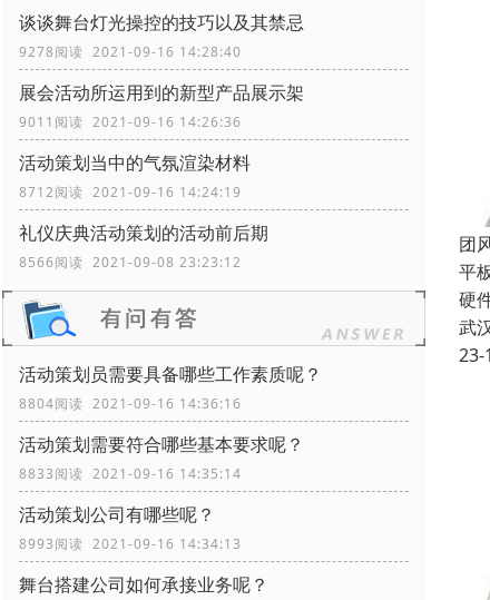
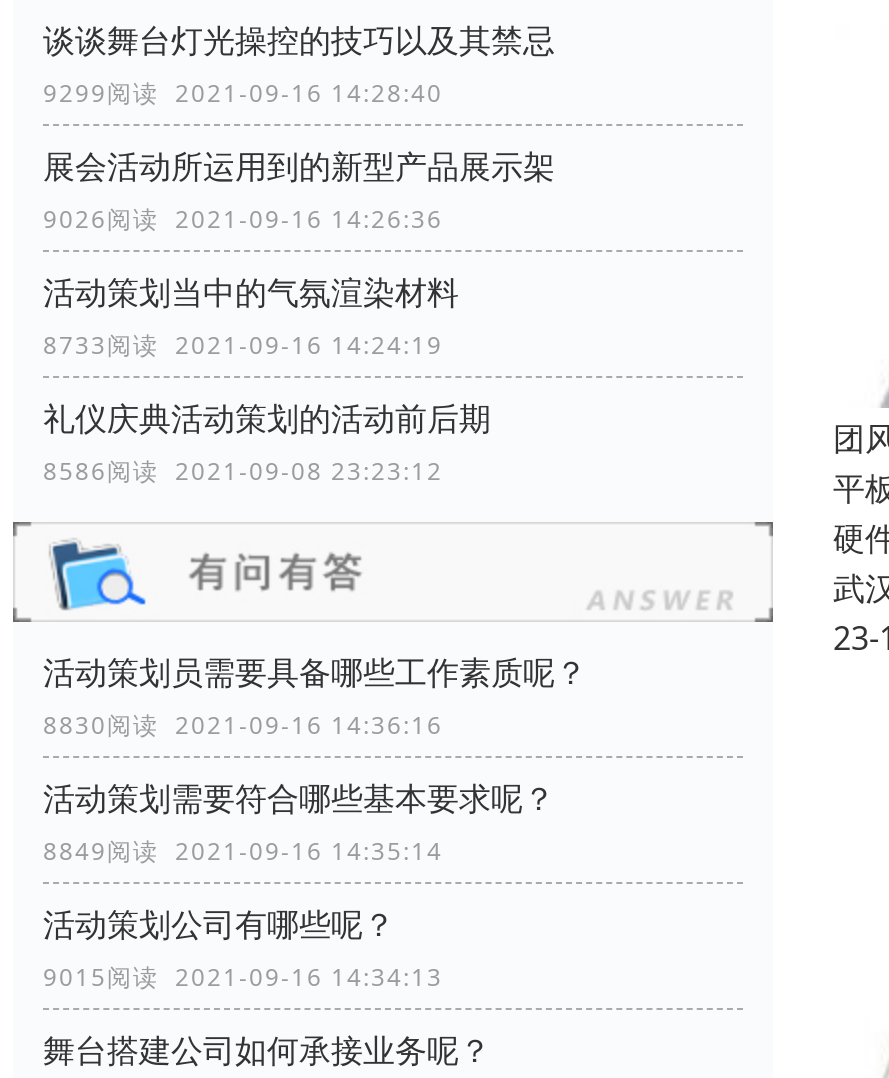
- 9278阅读 2021-09-16 14:28:40
+ 9299阅读 2021-09-16 14:28:40

- 9011阅读 2021-09-16 14:26:36
+ 9026阅读 2021-09-16 14:26:36

- 8712阅读 2021-09-16 14:24:19
+ 8733阅读 2021-09-16 14:24:19

- 8566阅读 2021-09-08 23:23:12
+ 8586阅读 2021-09-08 23:23:12

- 8804阅读 2021-09-16 14:36:16
+ 8830阅读 2021-09-16 14:36:16

- 8833阅读 2021-09-16 14:35:14
+ 8849阅读 2021-09-16 14:35:14

- 8993阅读 2021-09-16 14:34:13
+ 9015阅读 2021-09-16 14:34:13
